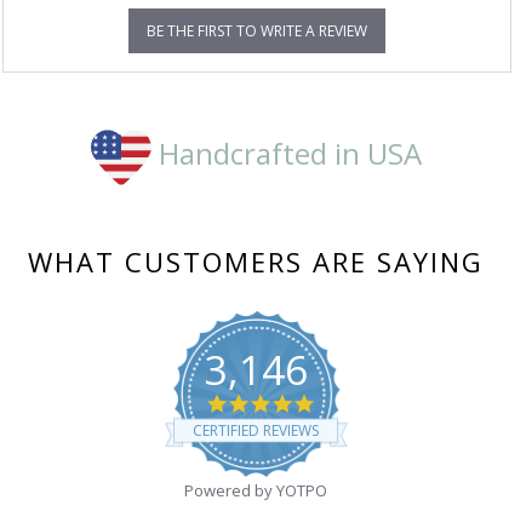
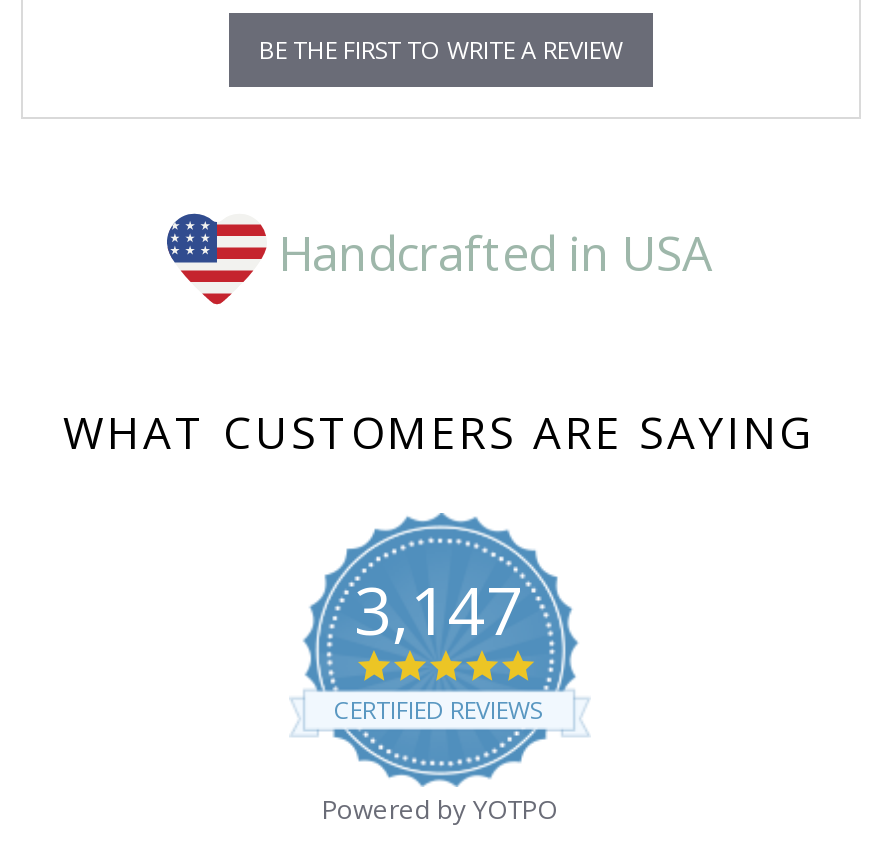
- 3,146
+ 3,147
